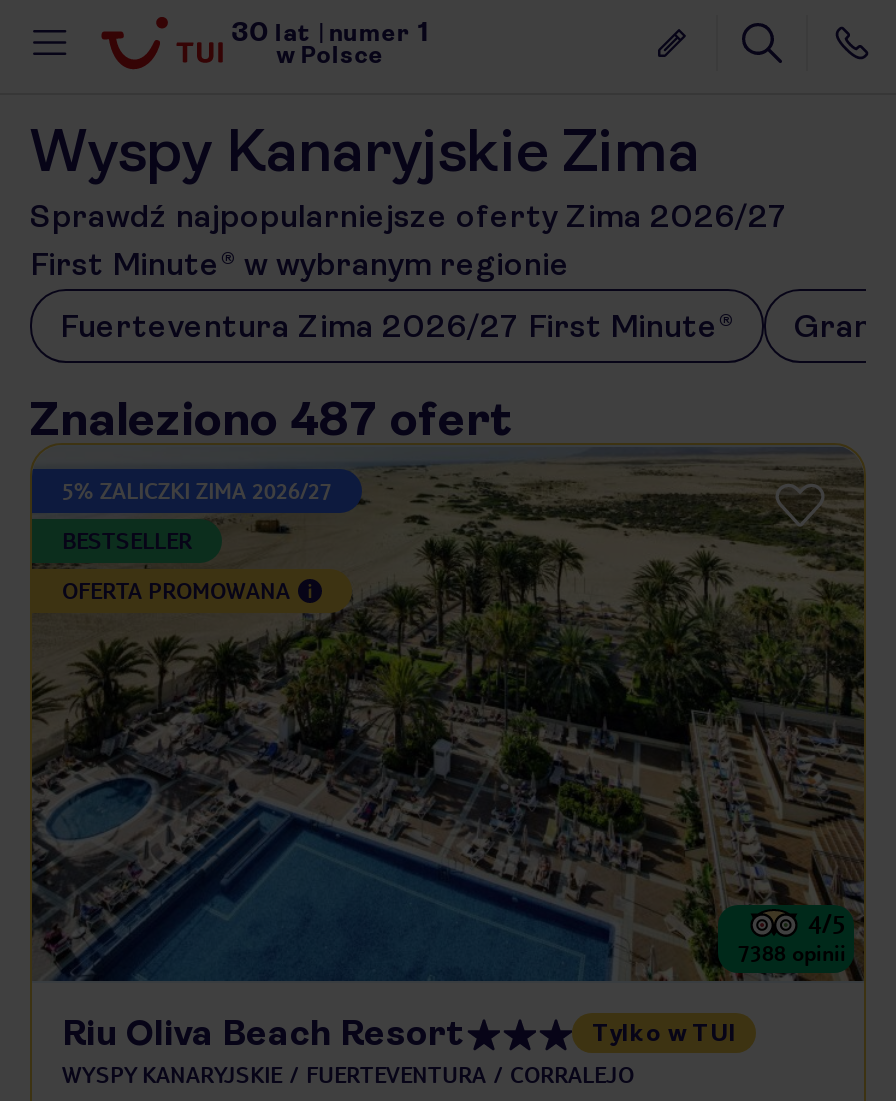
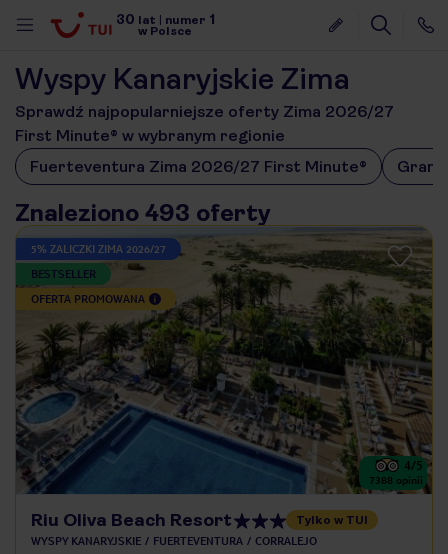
- Znaleziono 487 ofert
+ Znaleziono 493 oferty
